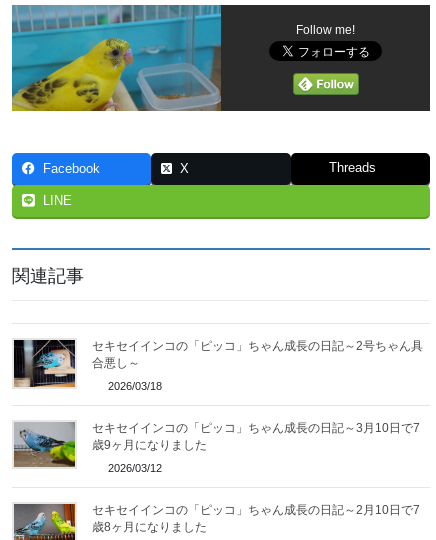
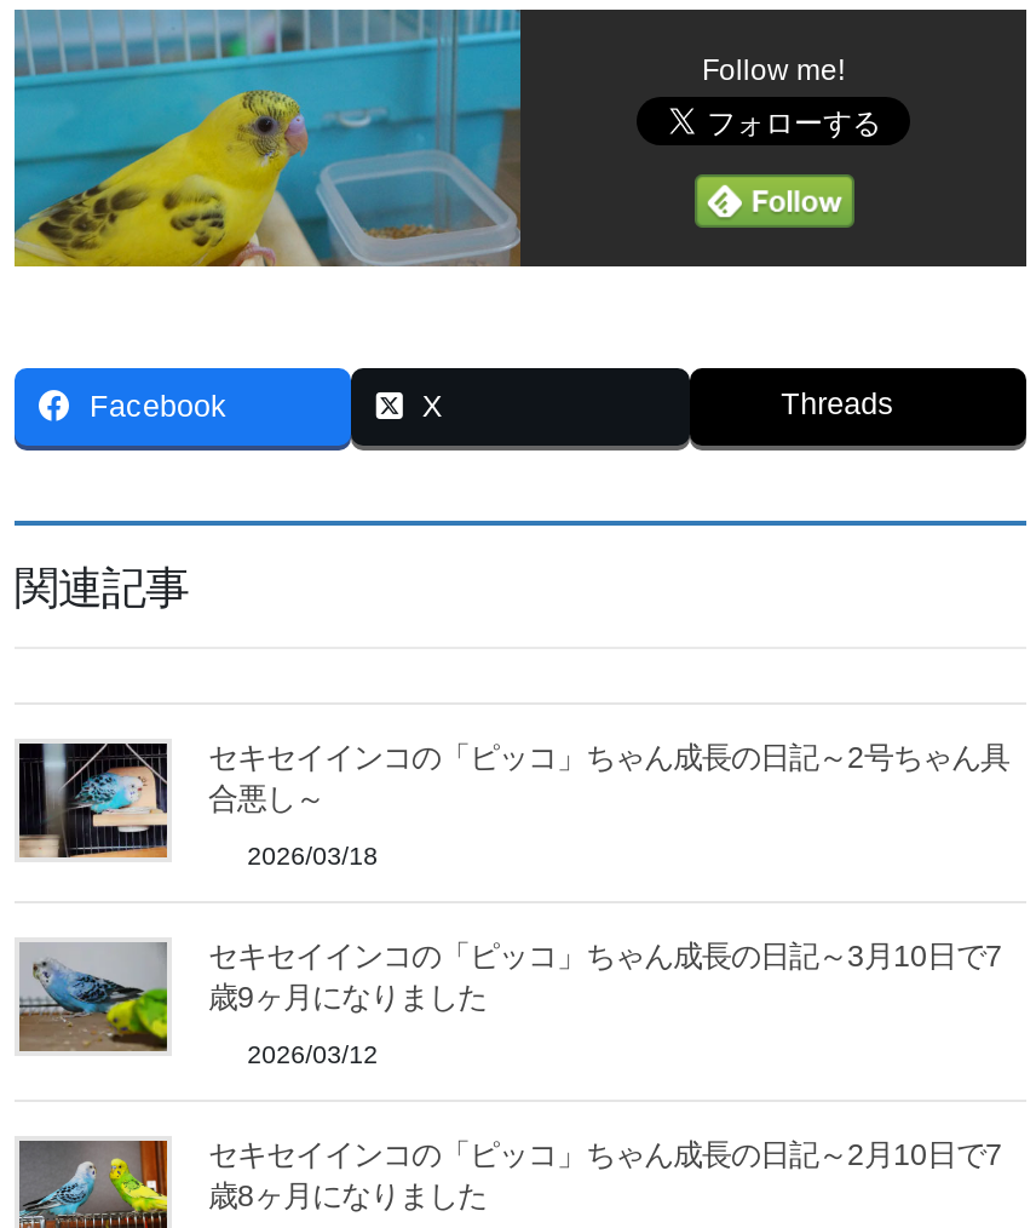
- LINE
